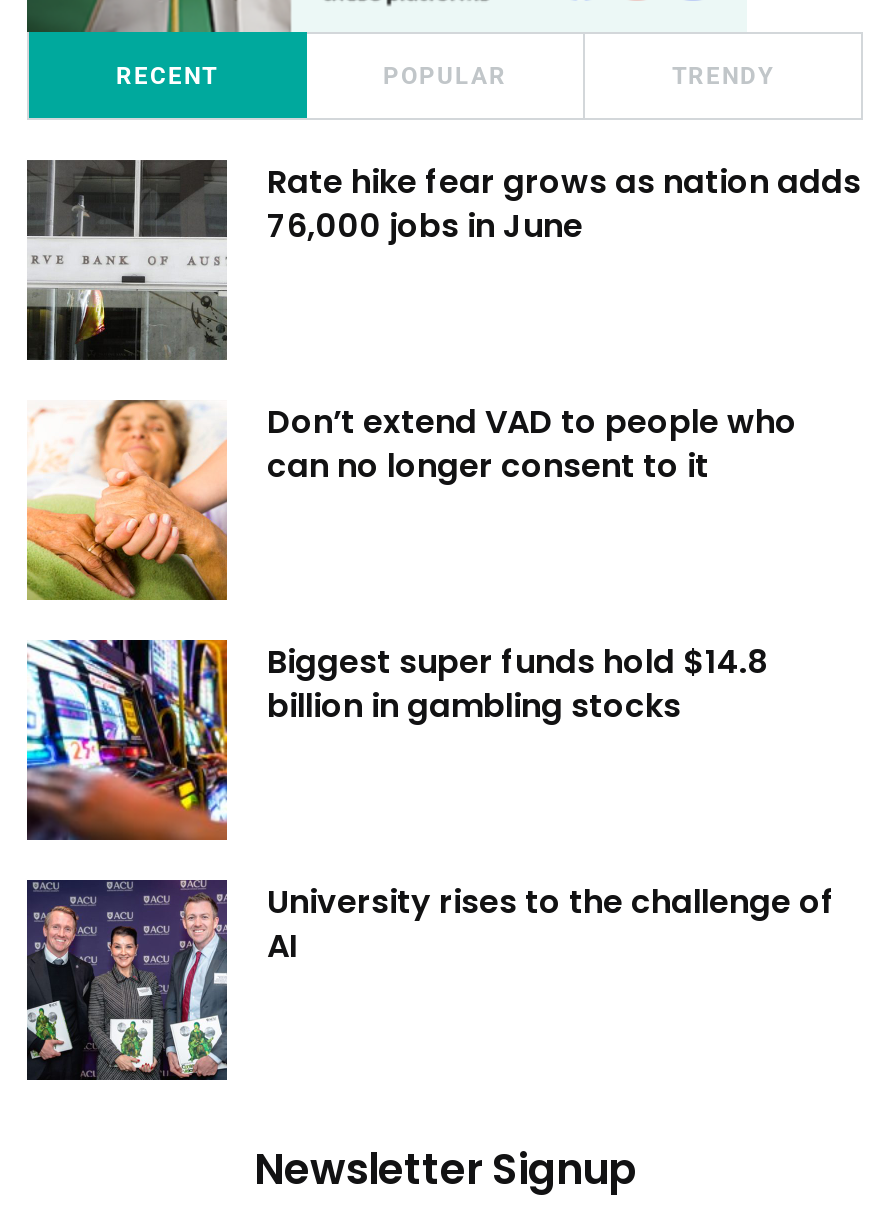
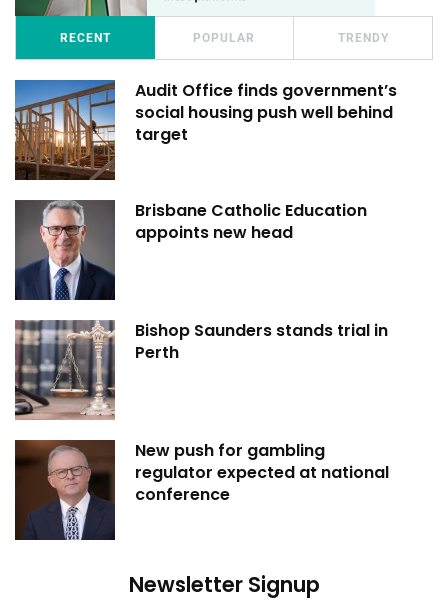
- [image]
- Rate hike fear grows as nation adds
- 76,000 jobs in June
+ [image]
+ Audit Office finds government’s
+ social housing push well behind
+ target

- [image]
- Don’t extend VAD to people who
- can no longer consent to it
+ [image]
+ Brisbane Catholic Education
+ appoints new head

- [image]
- Biggest super funds hold $14.8
- billion in gambling stocks
+ [image]
+ Bishop Saunders stands trial in
+ Perth

- [image]
- University rises to the challenge of
- AI
+ [image]
+ New push for gambling
+ regulator expected at national
+ conference
